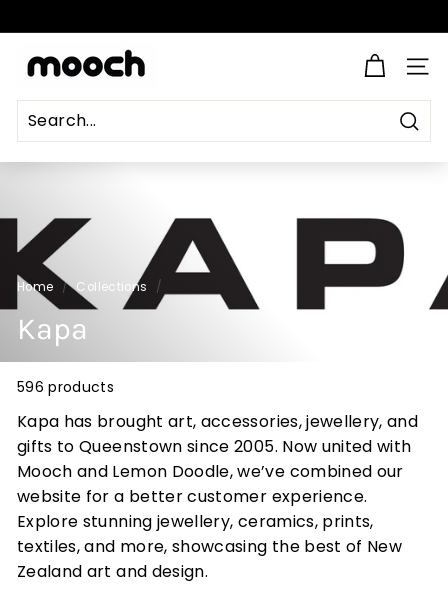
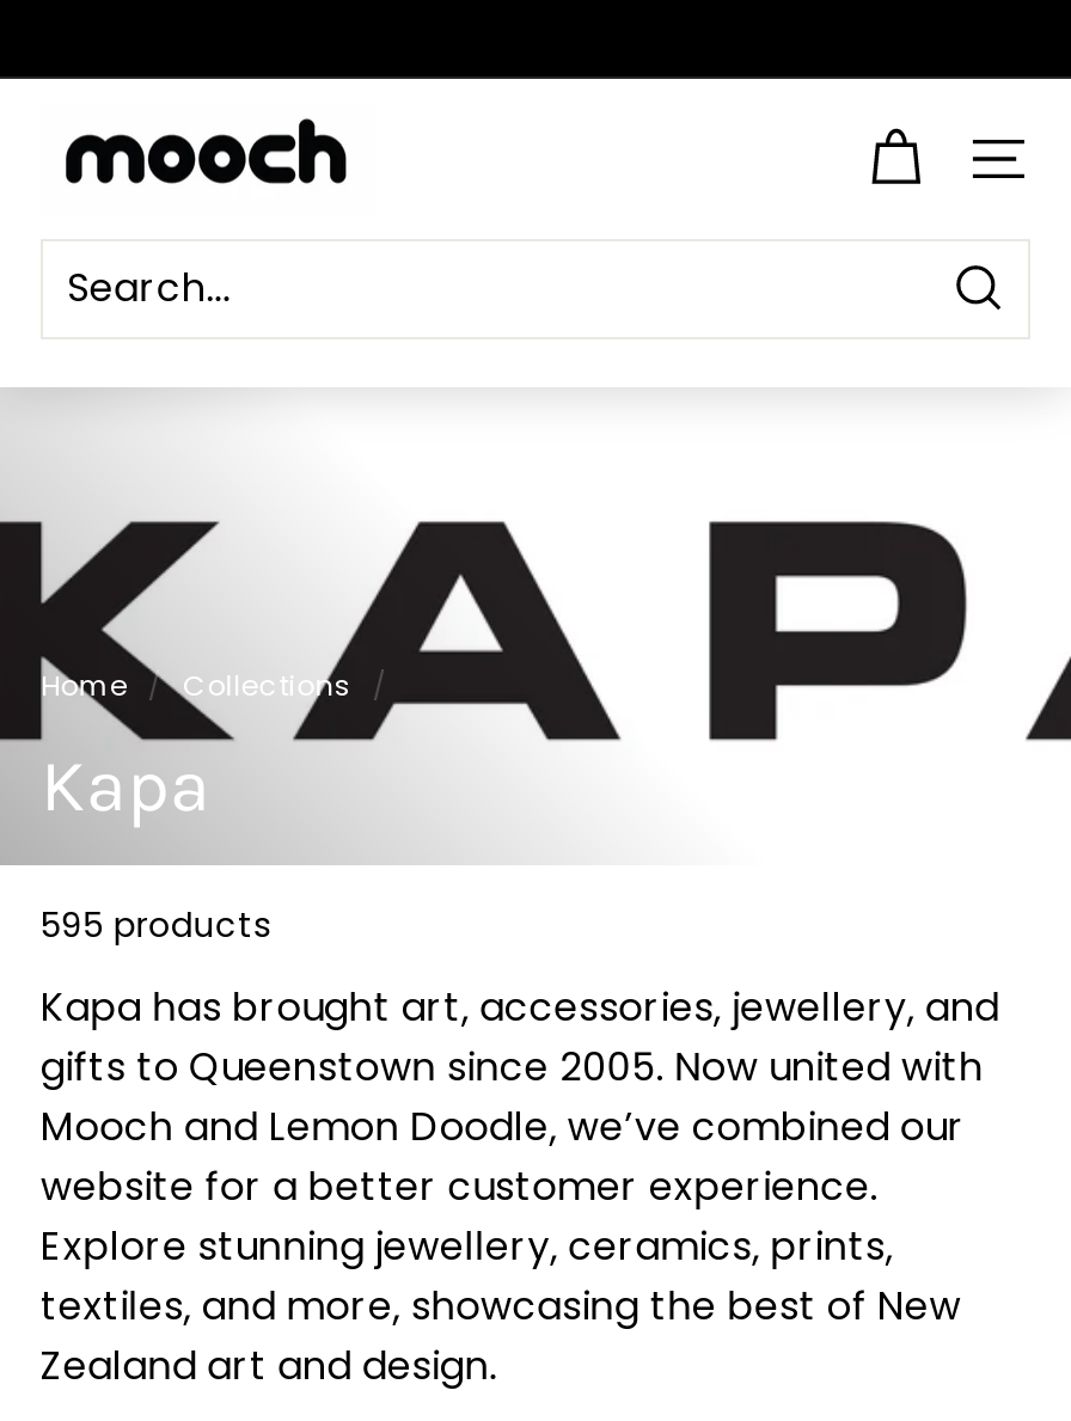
- 596 products
+ 595 products
